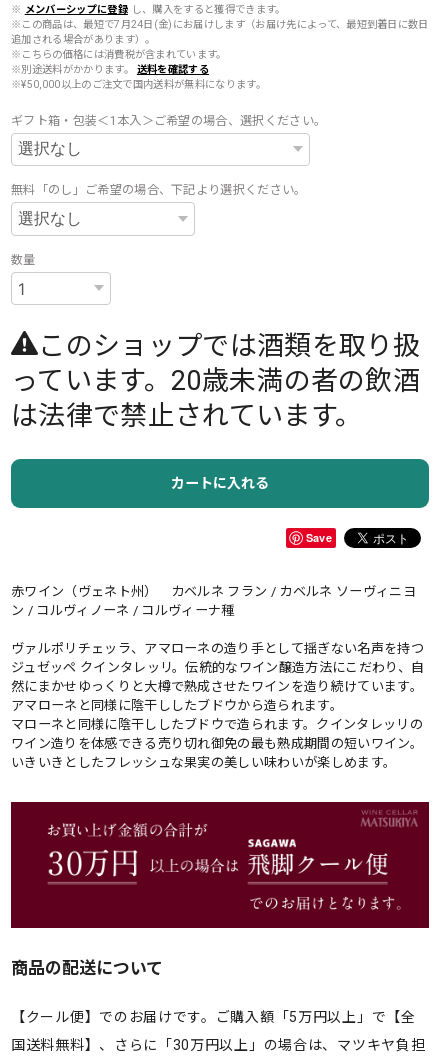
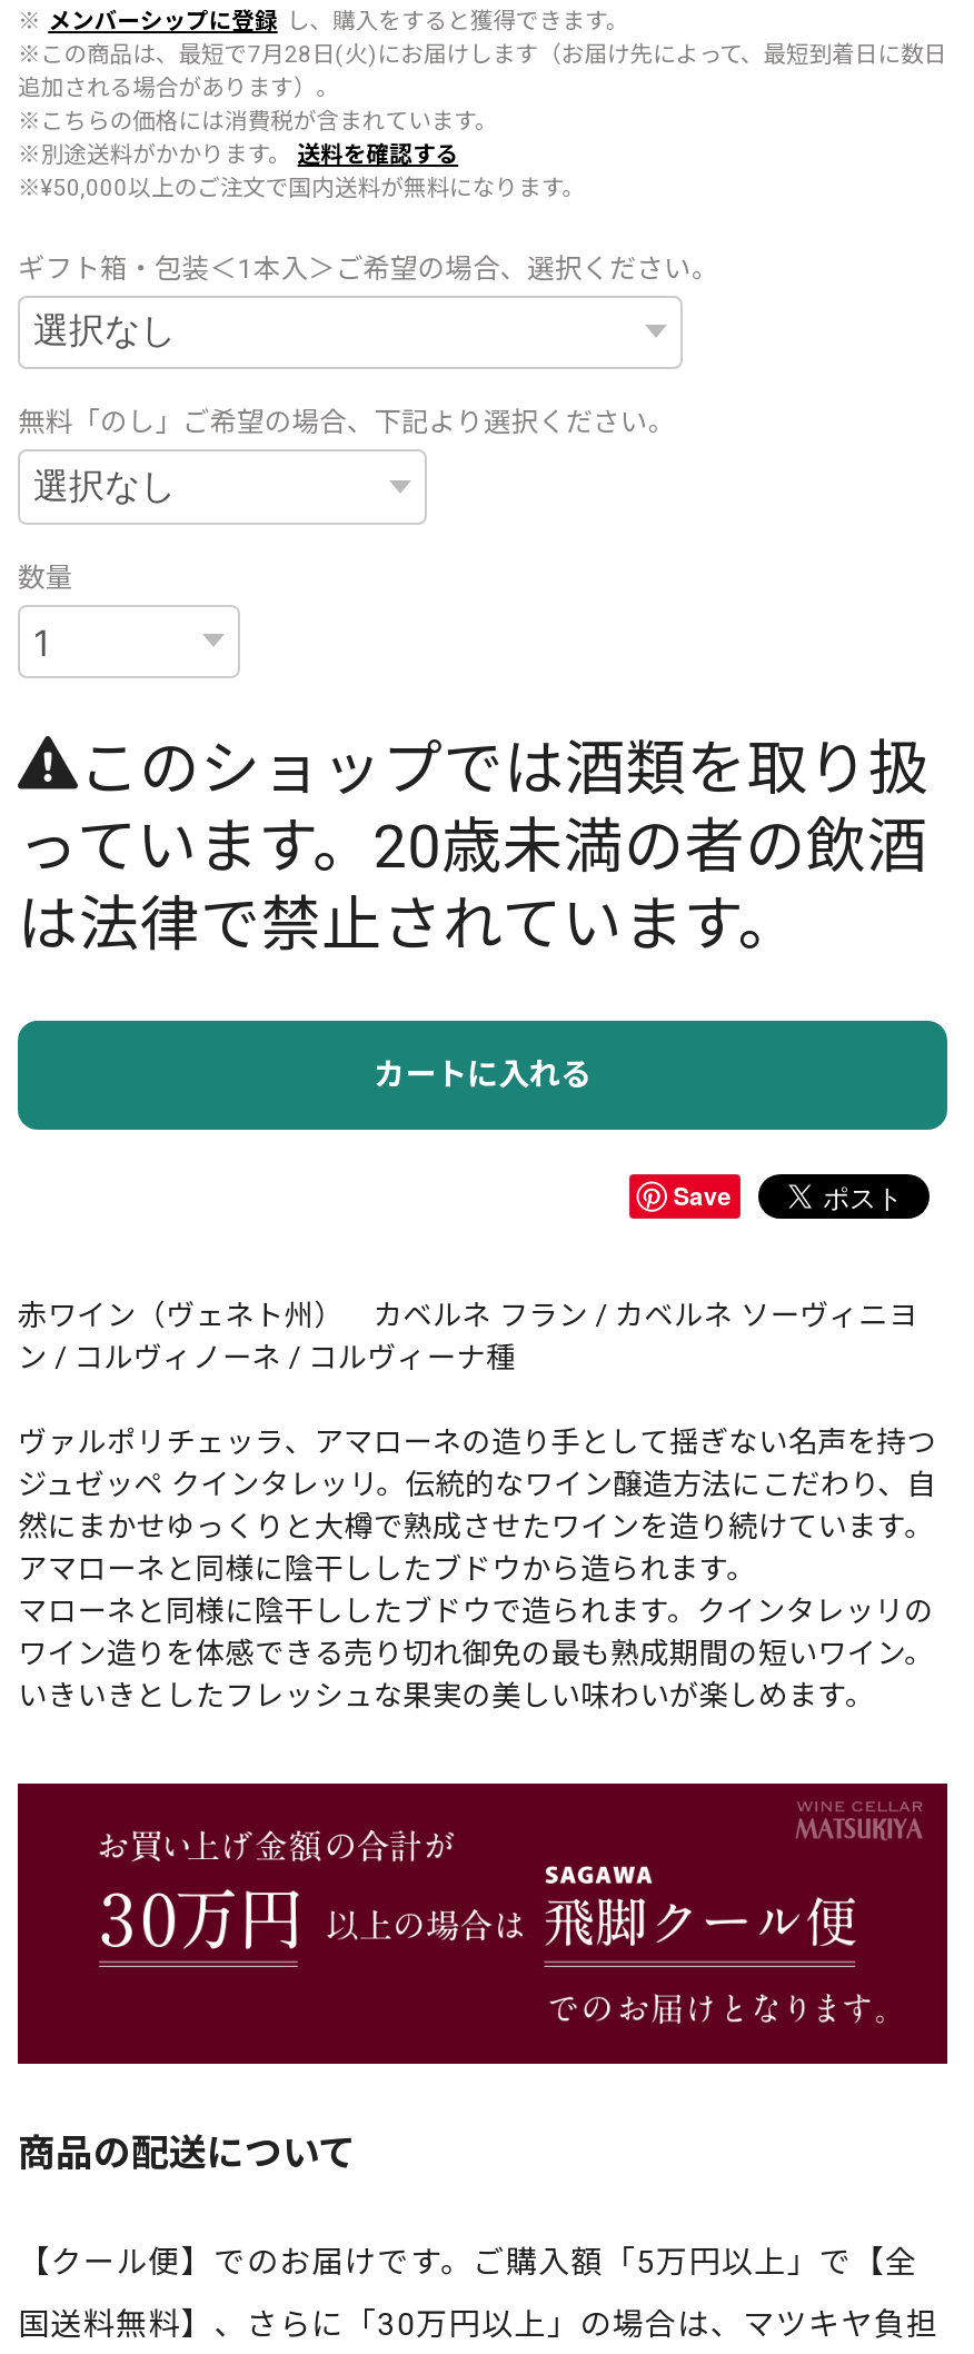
- ※この商品は、最短で7月24日(金)にお届けします（お届け先によって、最短到着日に数日
+ ※この商品は、最短で7月28日(火)にお届けします（お届け先によって、最短到着日に数日
